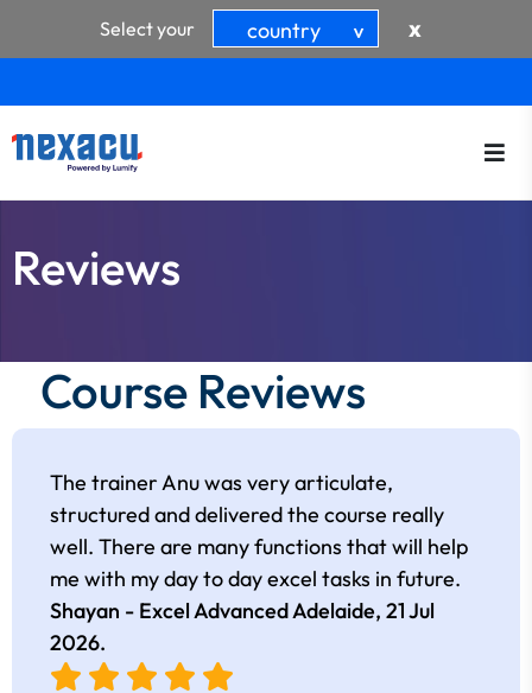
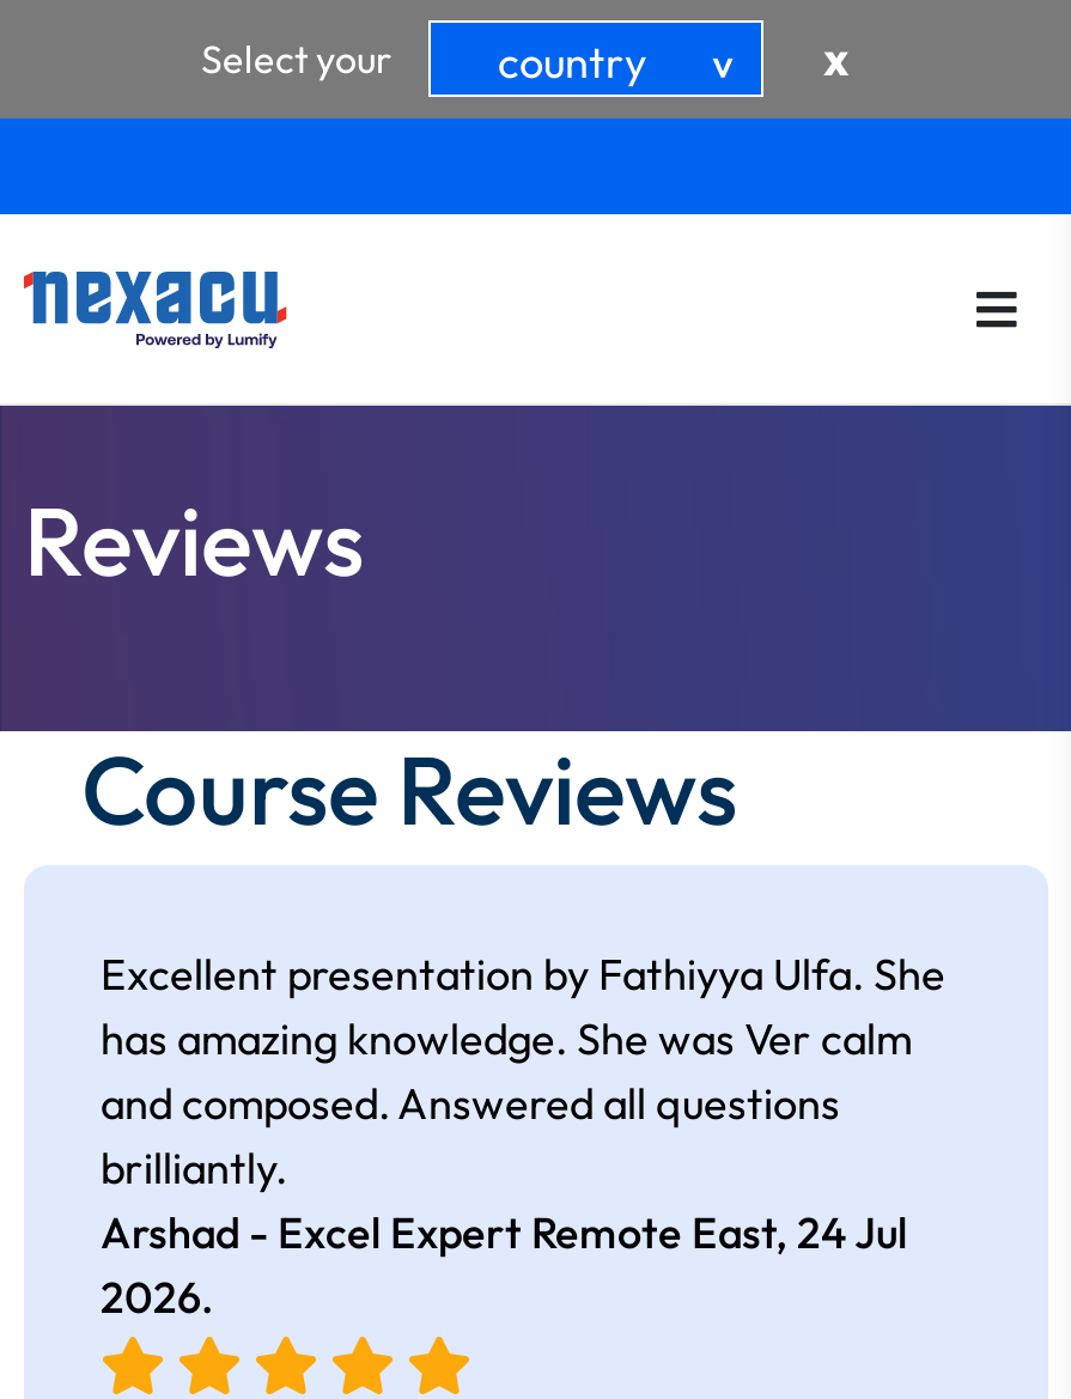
- The trainer Anu was very articulate,
- structured and delivered the course really
- well. There are many functions that will help
- me with my day to day excel tasks in future.
- Shayan - Excel Advanced Adelaide, 21 Jul
+ Excellent presentation by Fathiyya Ulfa. She
+ has amazing knowledge. She was Ver calm
+ and composed. Answered all questions
+ brilliantly.
+ Arshad - Excel Expert Remote East, 24 Jul
